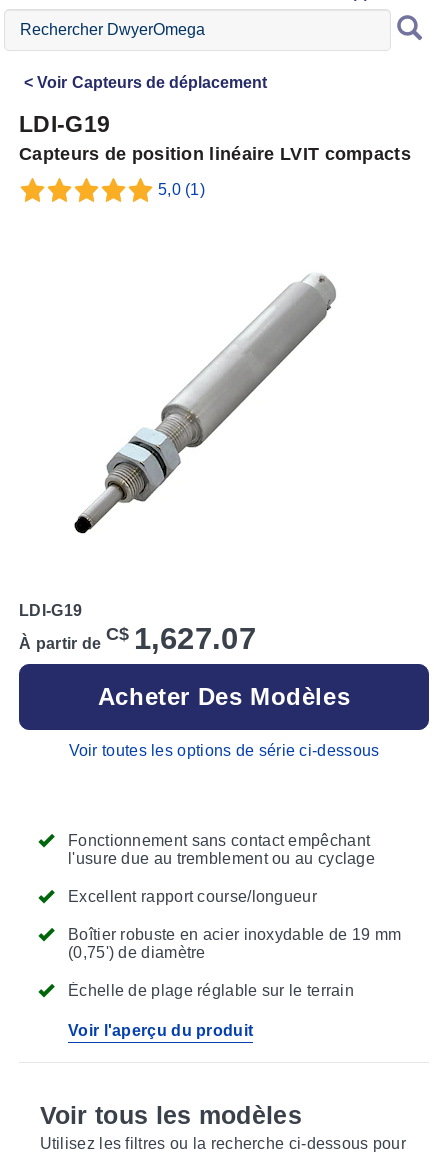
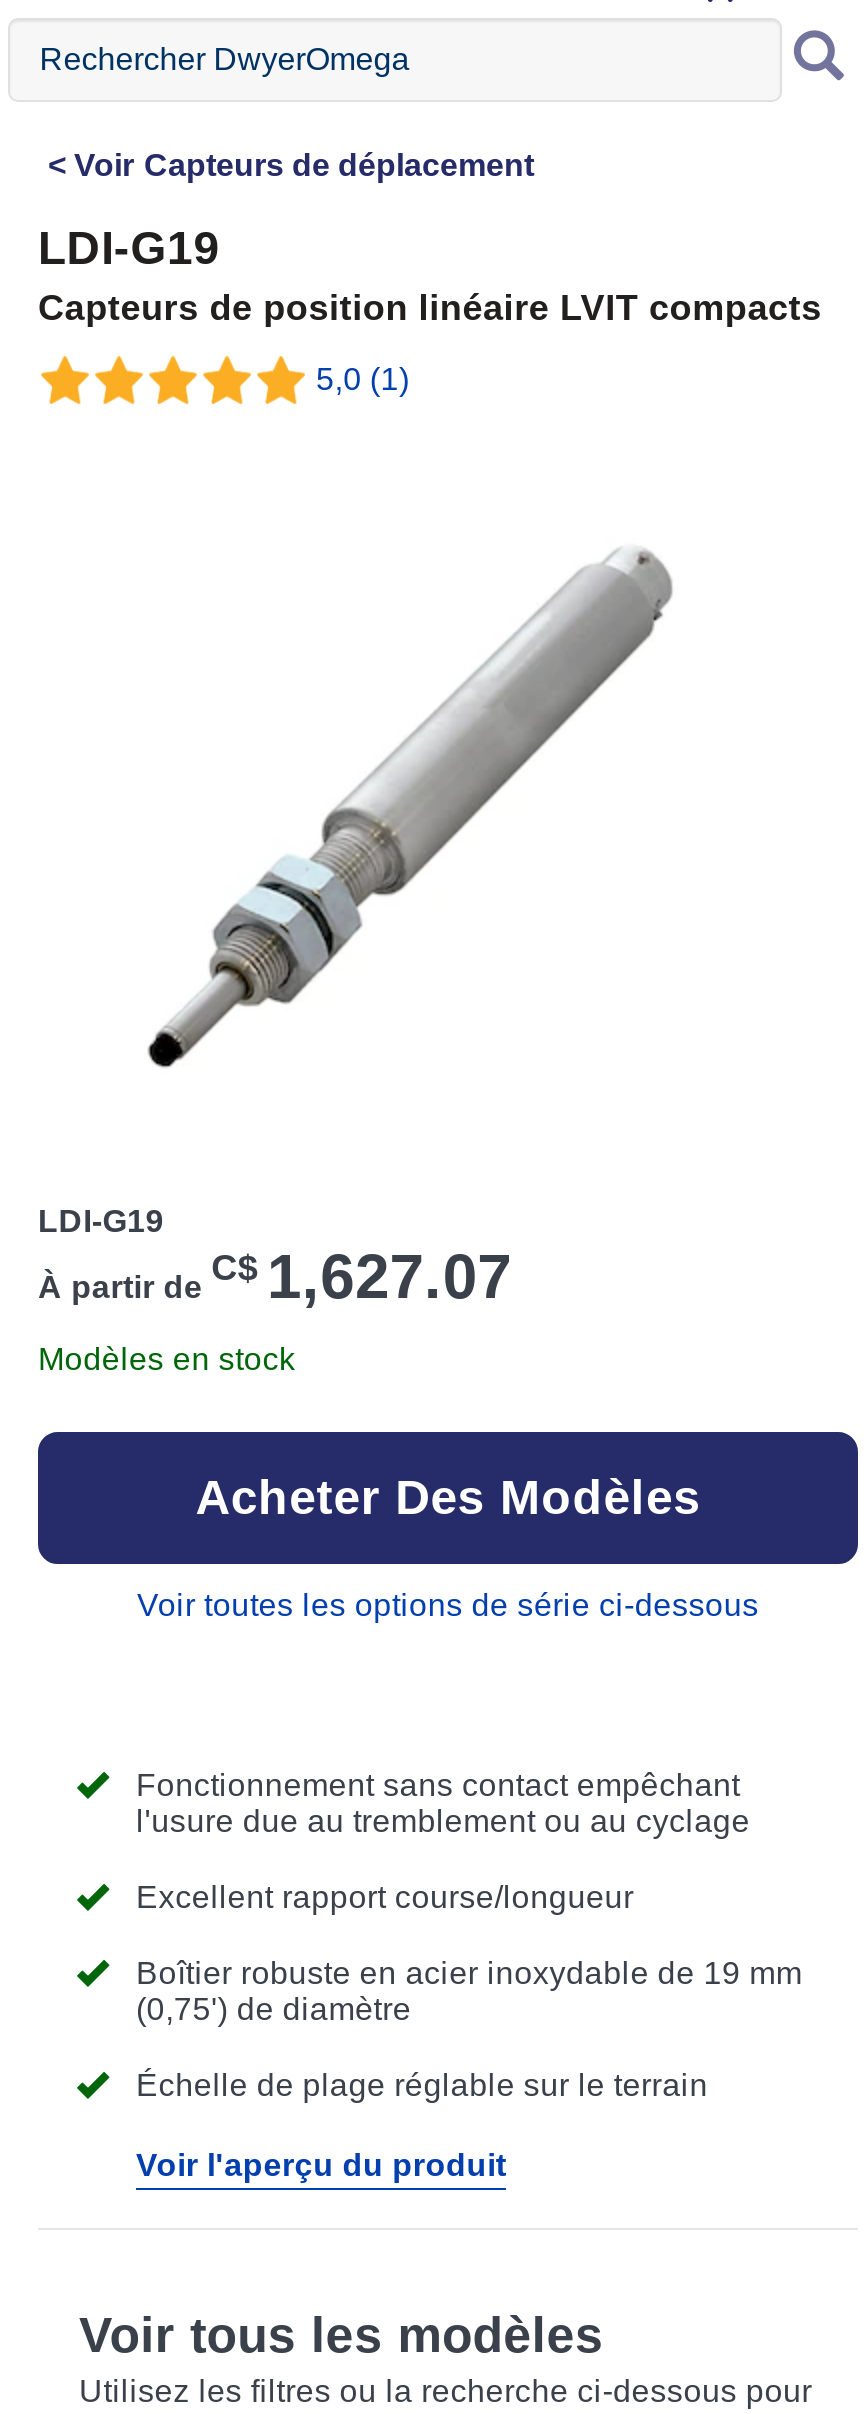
+ Modèles en stock
